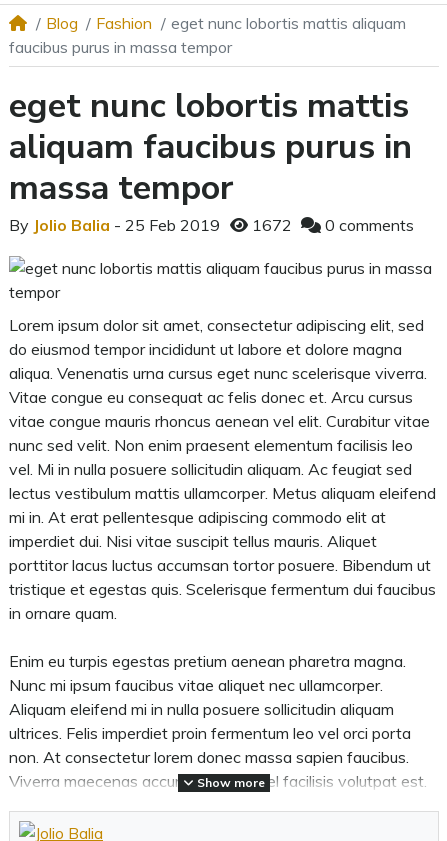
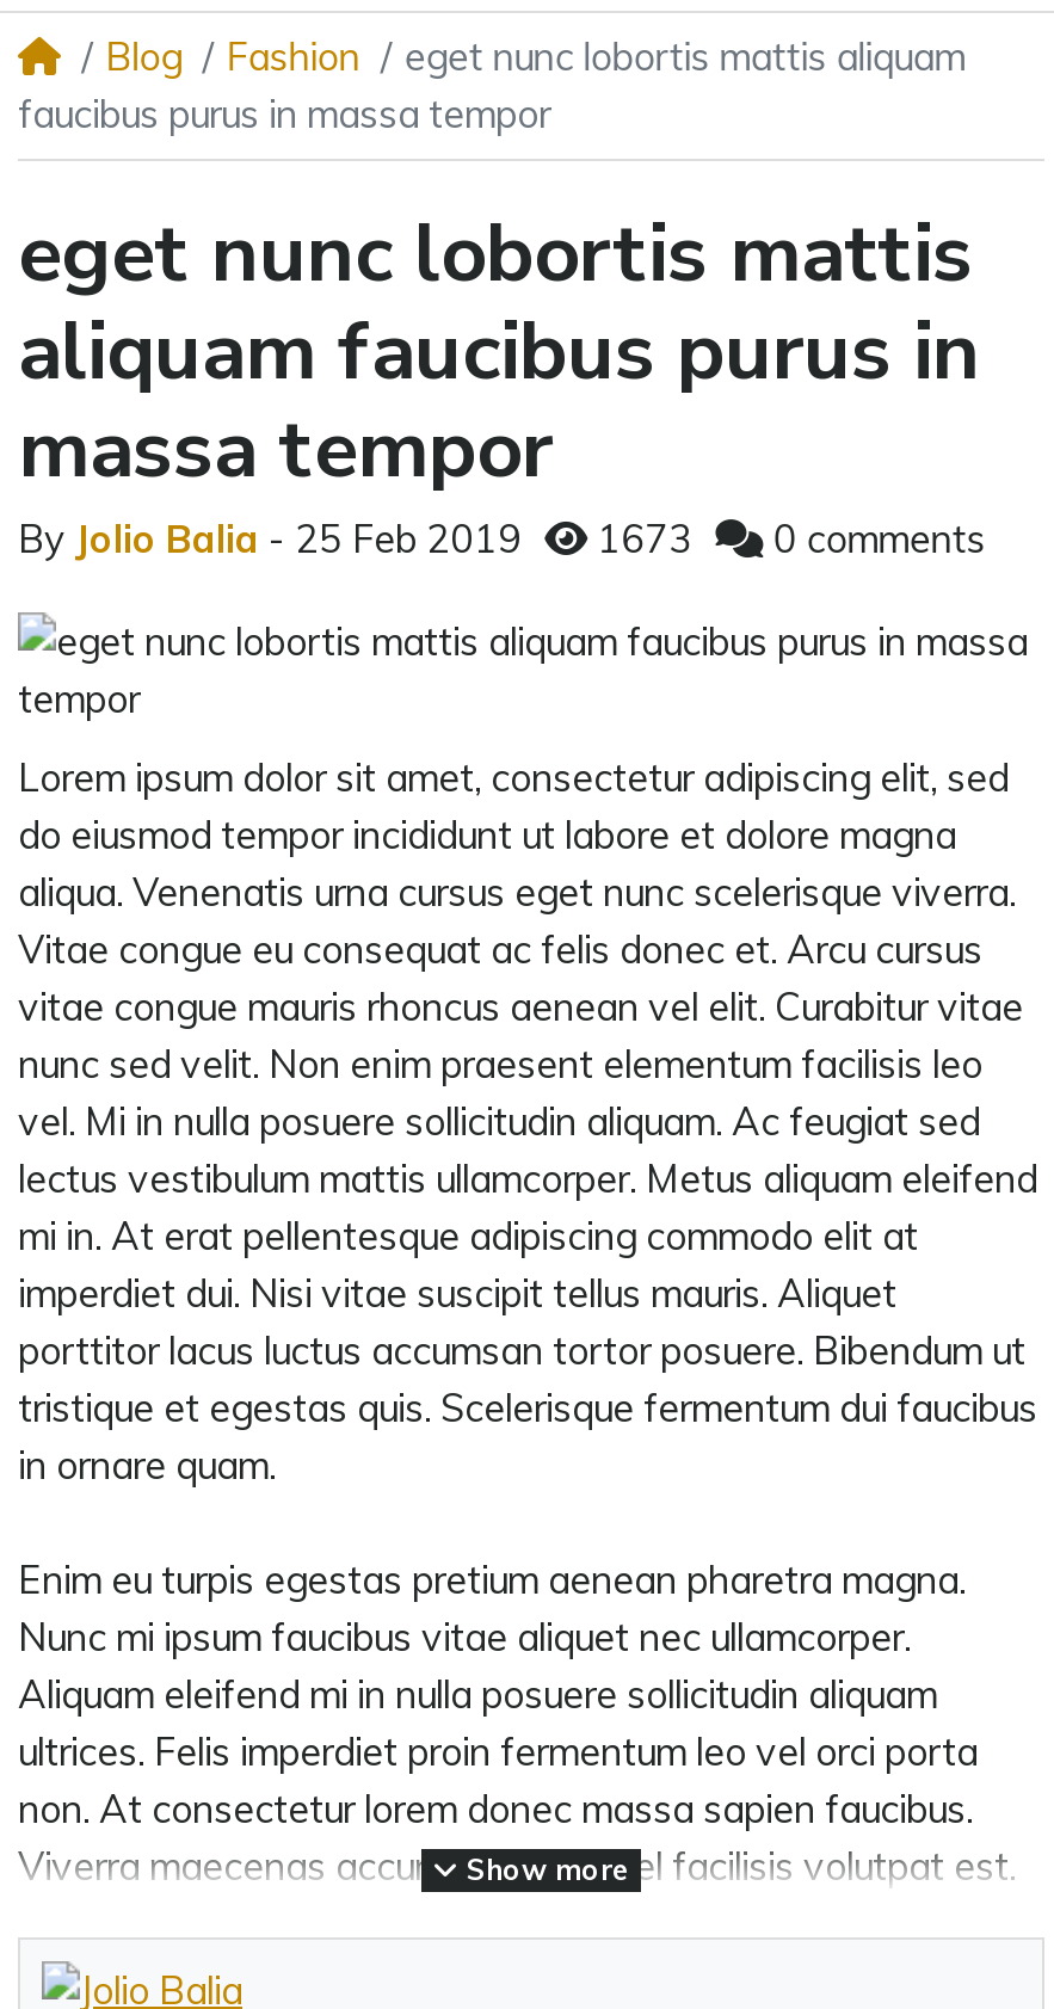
- By Jolio Balia - 25 Feb 2019 1672 0 comments
+ By Jolio Balia - 25 Feb 2019 1673 0 comments
